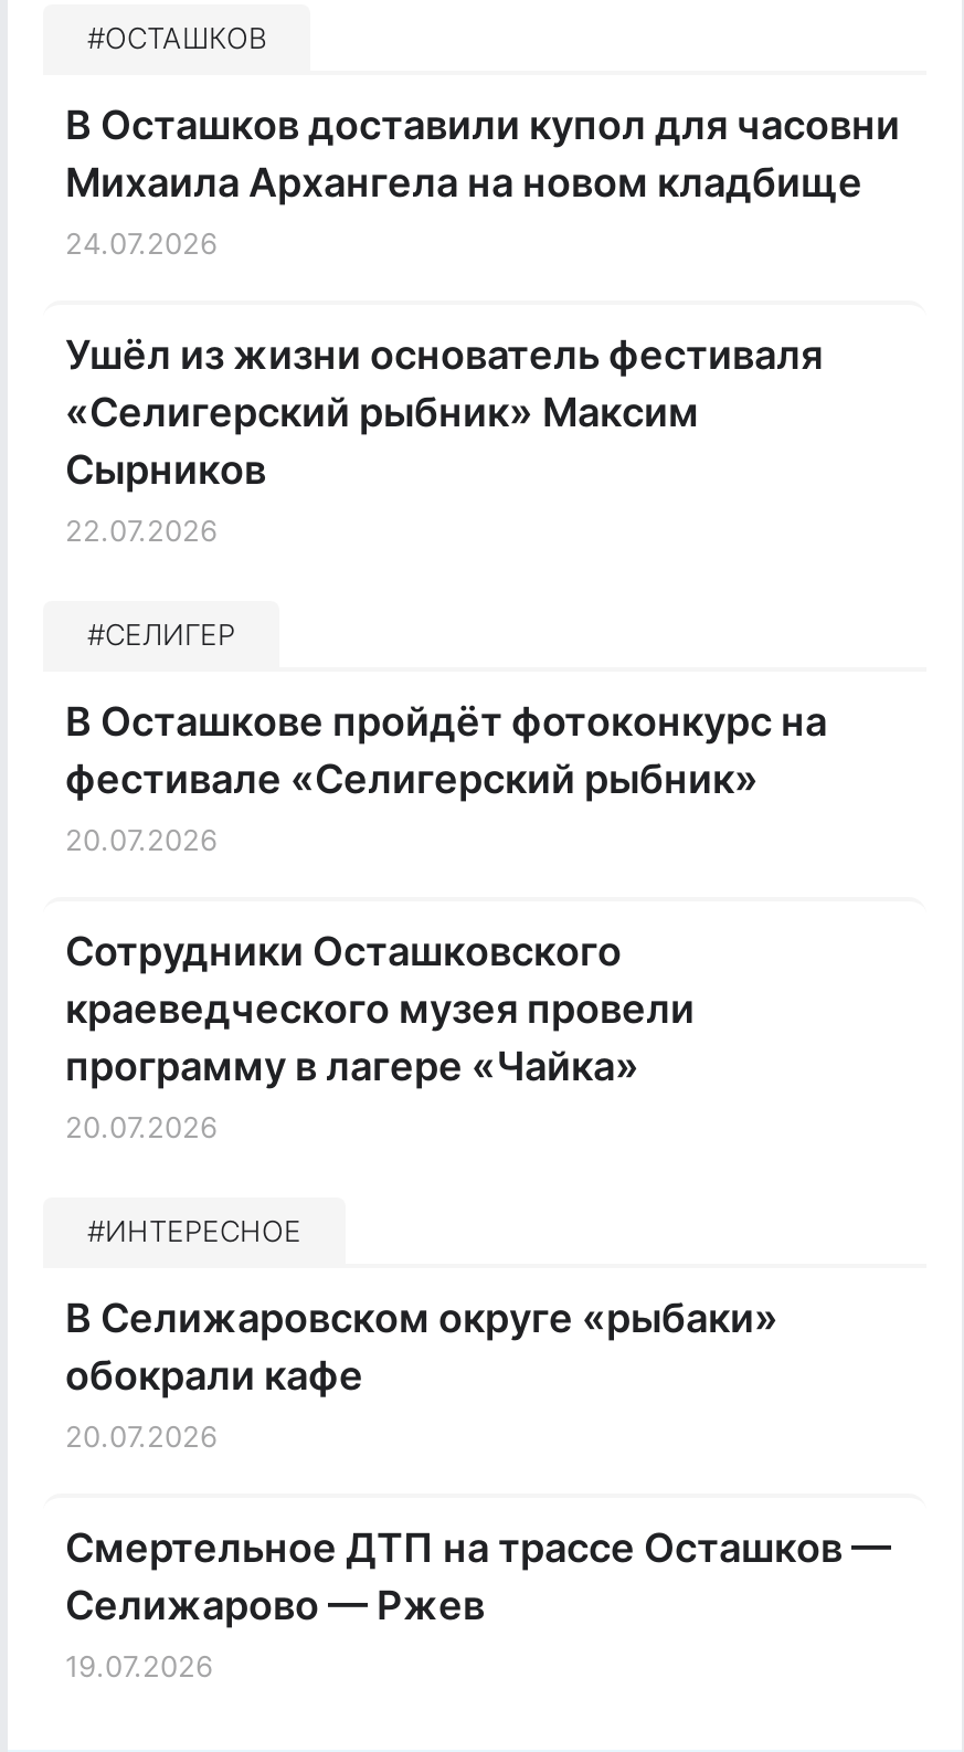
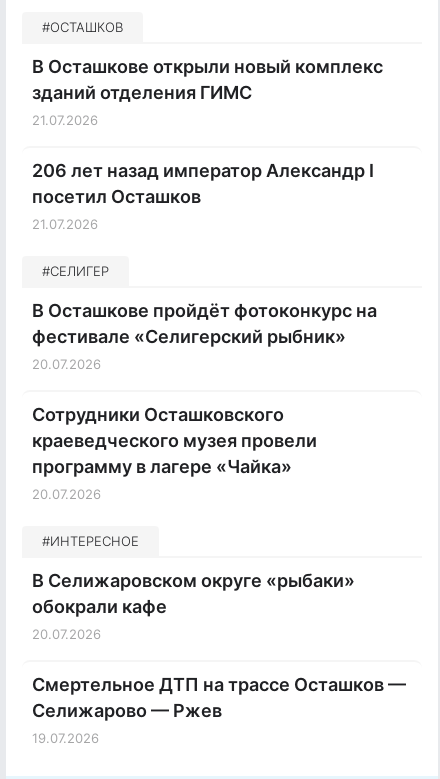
- В Осташков доставили купол для часовни
- Михаила Архангела на новом кладбище
- 24.07.2026
+ В Осташкове открыли новый комплекс
+ зданий отделения ГИМС
+ 21.07.2026

- Ушёл из жизни основатель фестиваля
- «Селигерский рыбник» Максим
- Сырников
- 22.07.2026
+ 206 лет назад император Александр I
+ посетил Осташков
+ 21.07.2026
